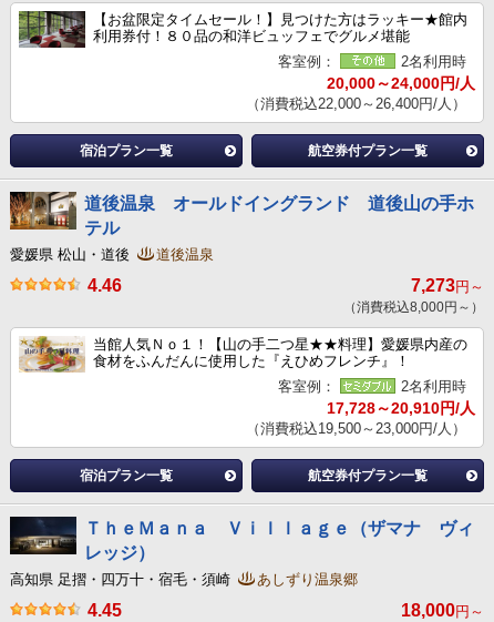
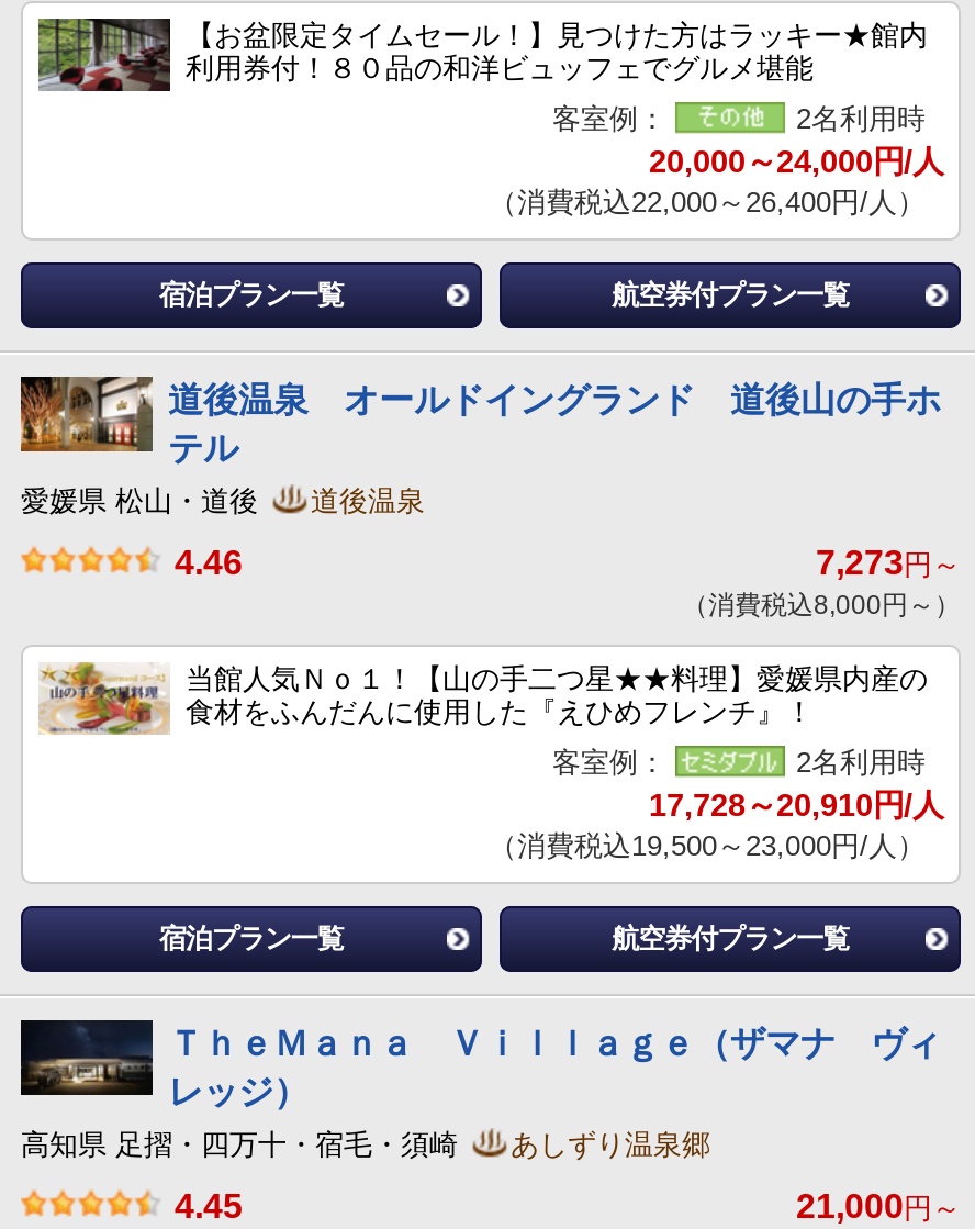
- 18,000円～
+ 21,000円～
